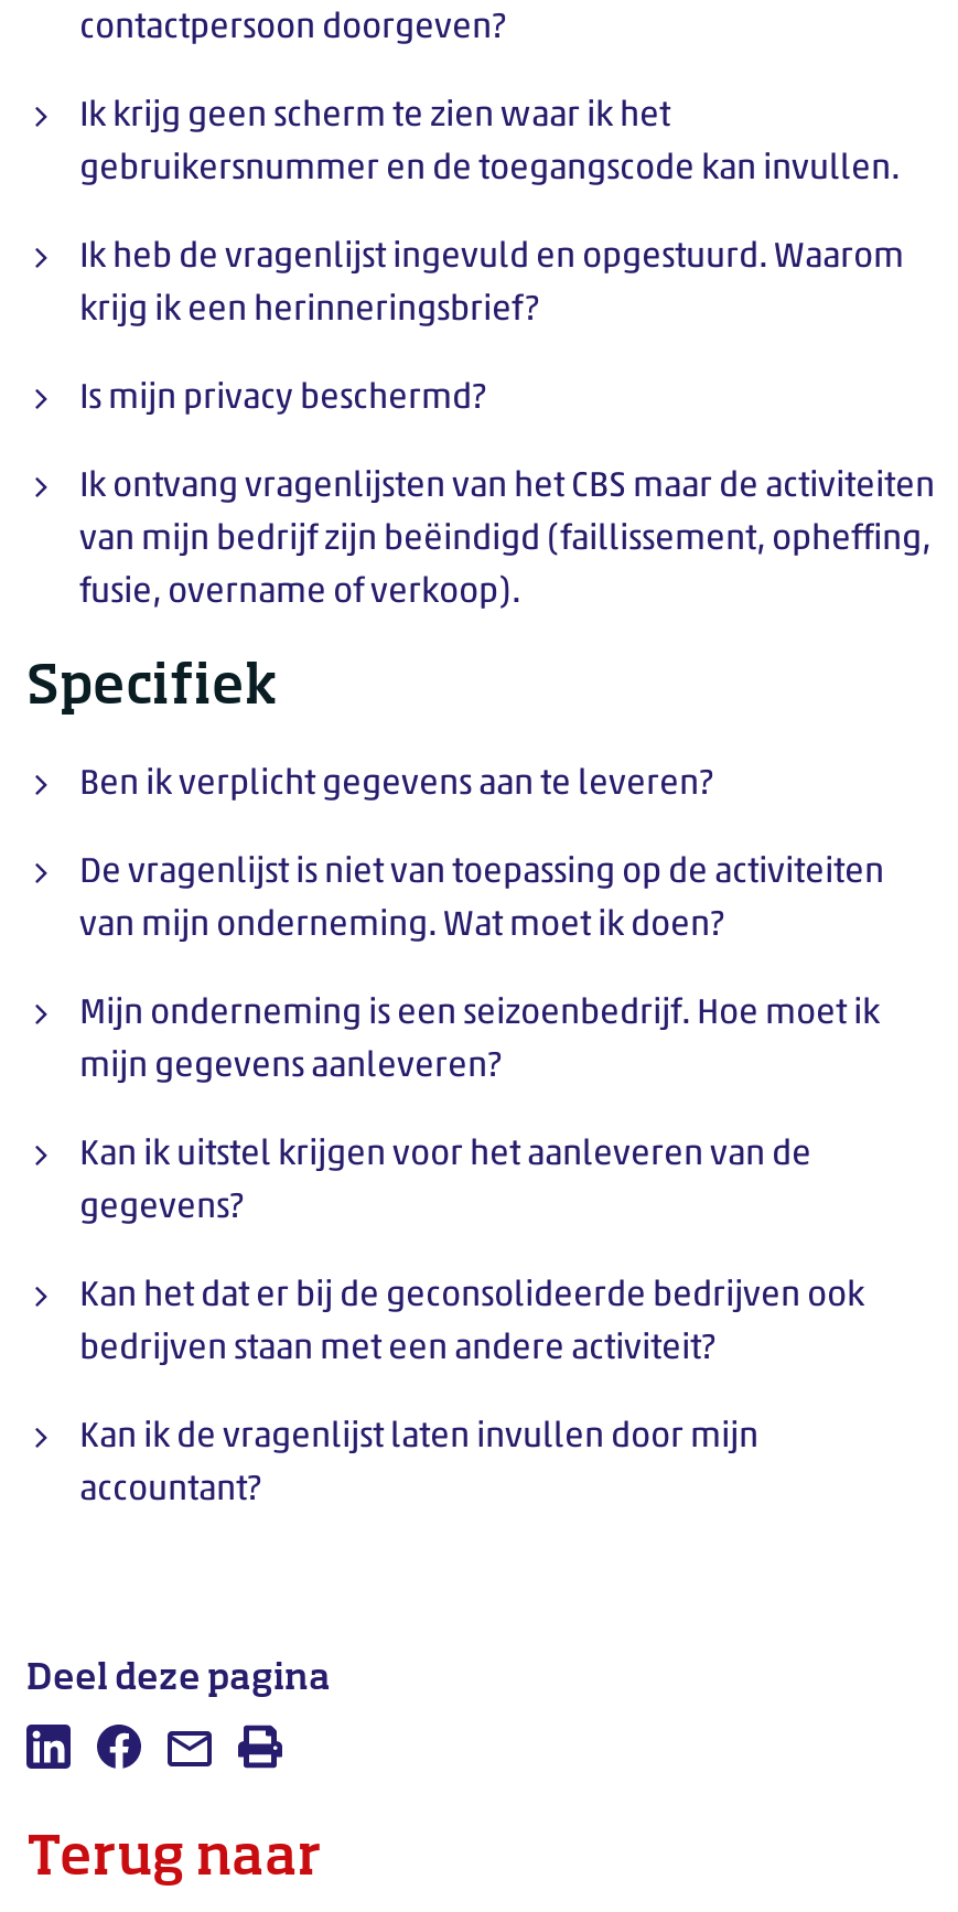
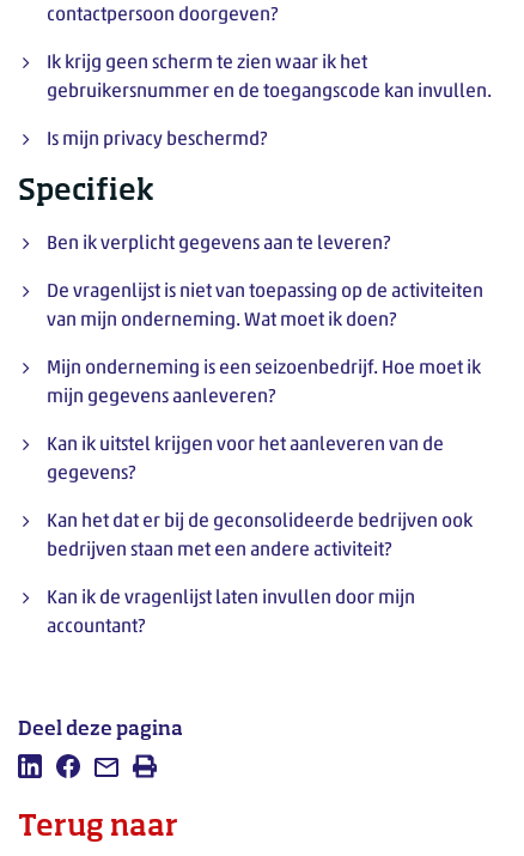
- Ik heb de vragenlijst ingevuld en opgestuurd. Waarom
- krijg ik een herinneringsbrief?

- Ik ontvang vragenlijsten van het CBS maar de activiteiten
- van mijn bedrijf zijn beëindigd (faillissement, opheffing,
- fusie, overname of verkoop).
